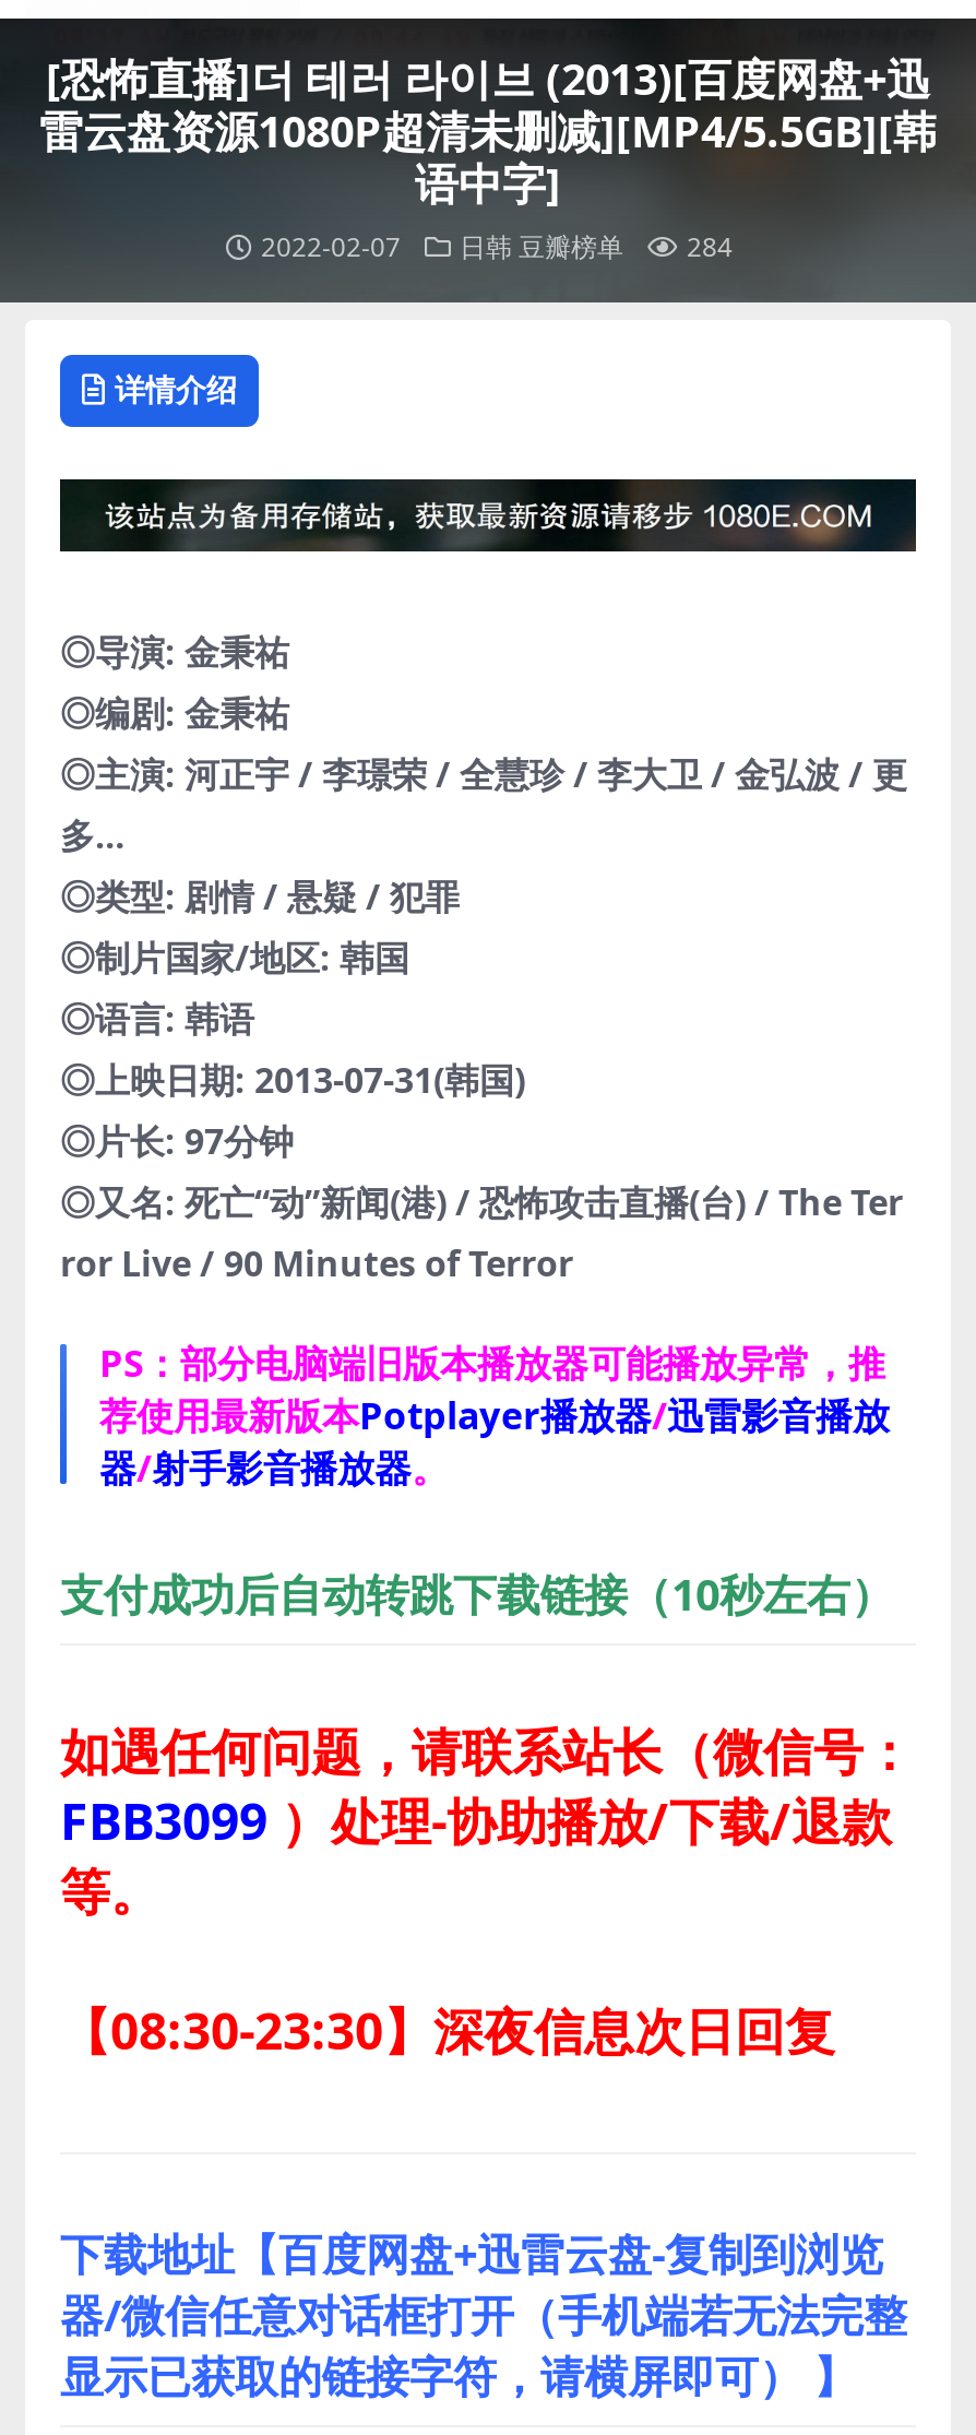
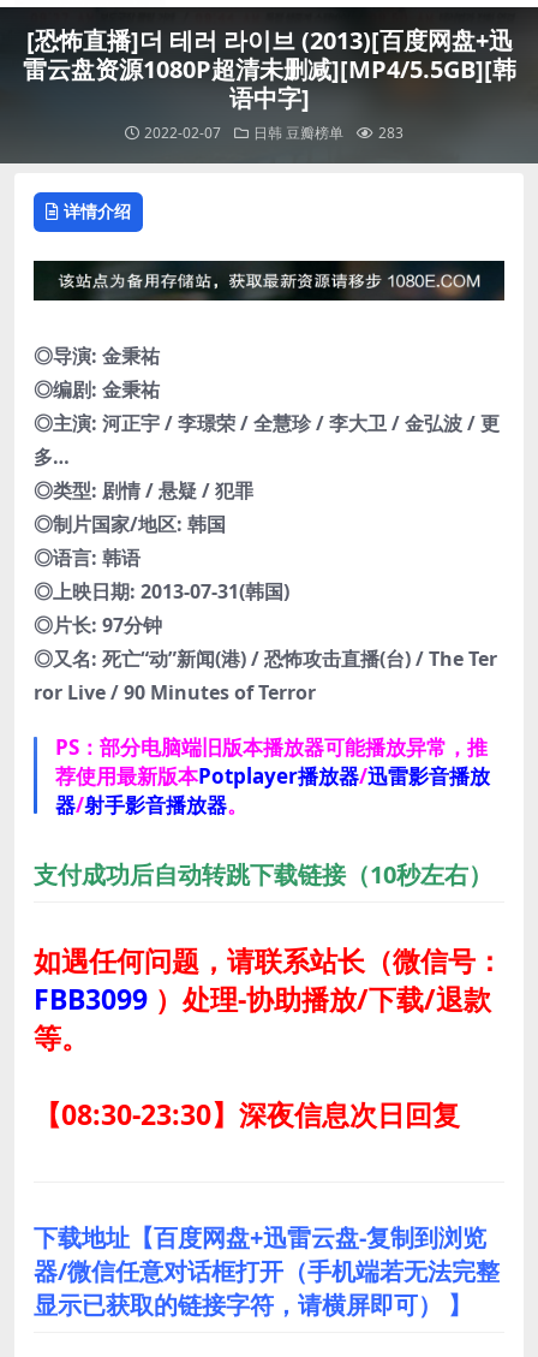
- 2022-02-07 日韩 豆瓣榜单 284
+ 2022-02-07 日韩 豆瓣榜单 283
